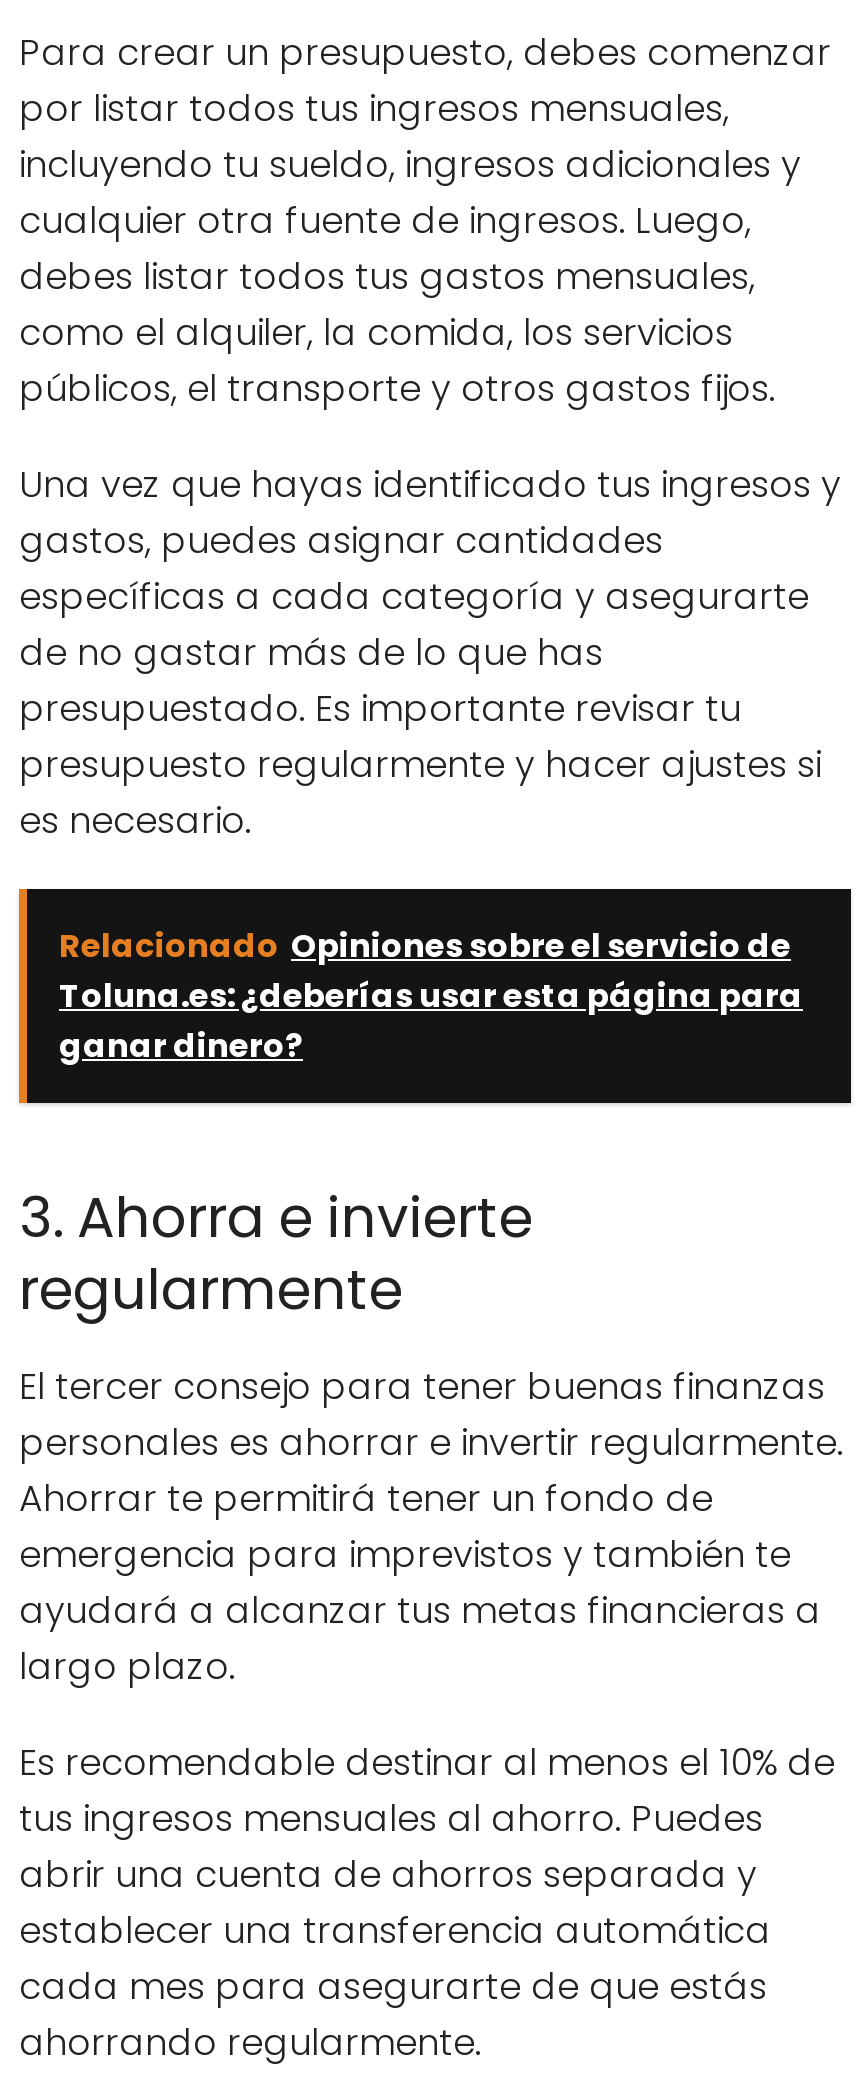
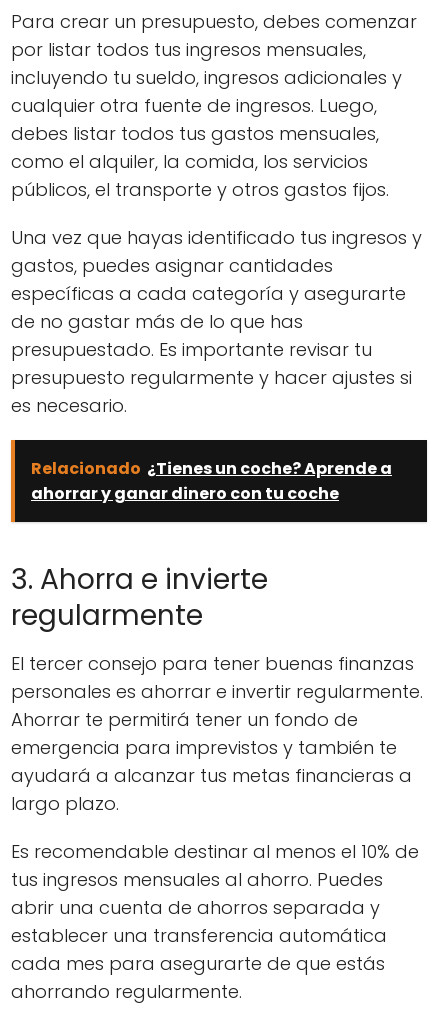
- Relacionado Opiniones sobre el servicio de
- Toluna.es: ¿deberías usar esta página para
- ganar dinero?
+ Relacionado ¿Tienes un coche? Aprende a
+ ahorrar y ganar dinero con tu coche
